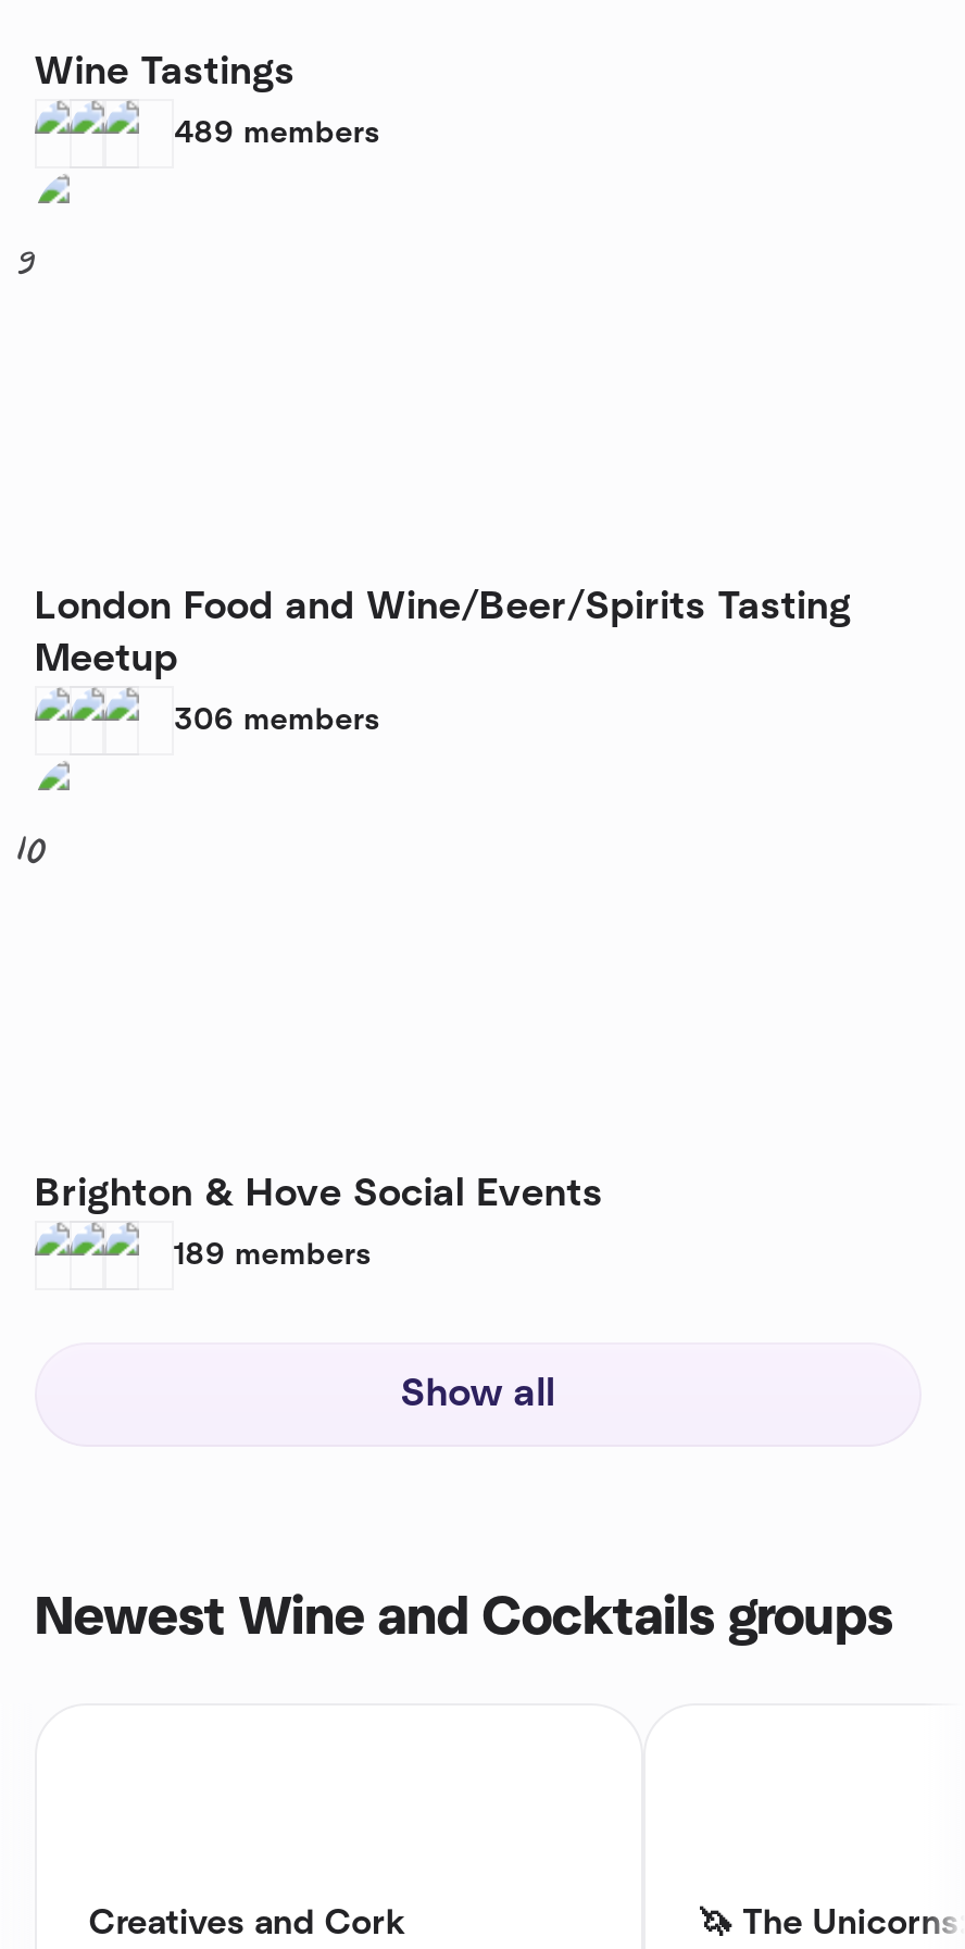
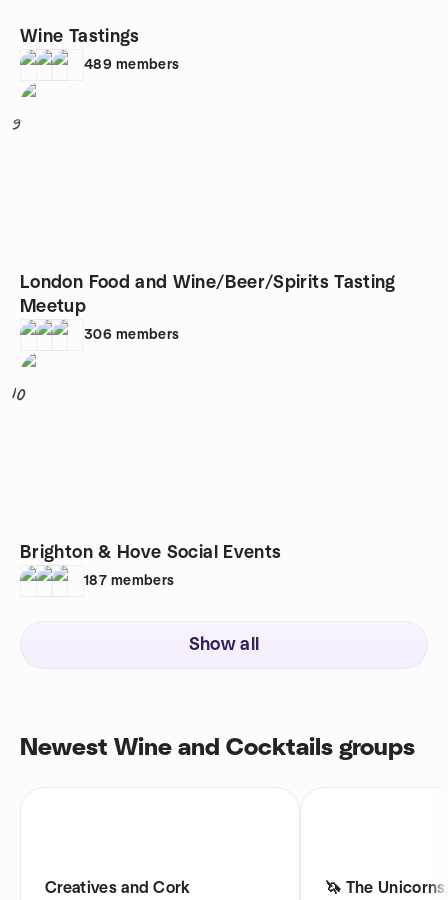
- 189 members
+ 187 members
